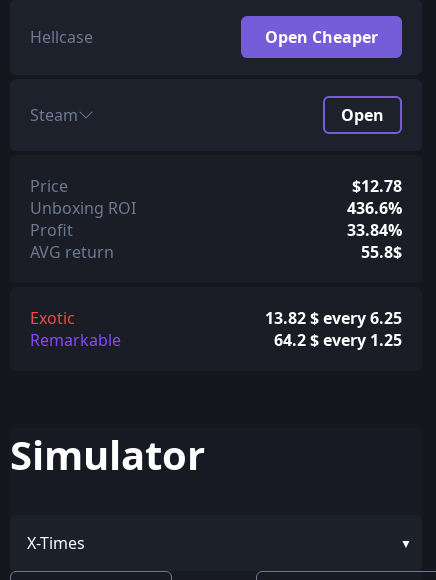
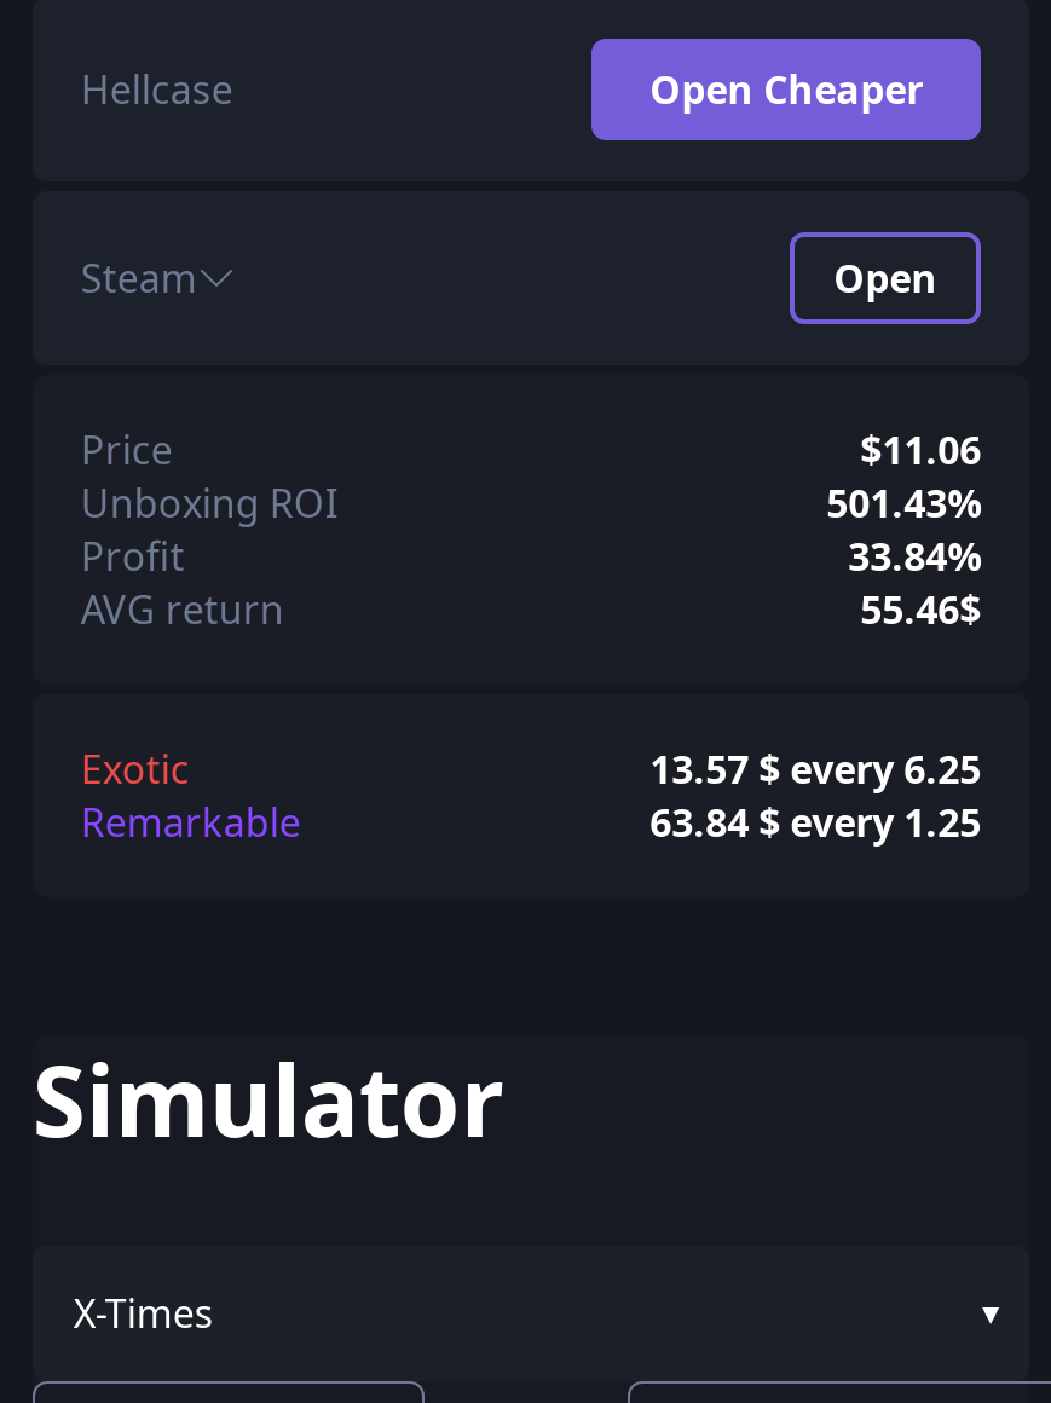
- $12.78
+ $11.06

- 436.6%
+ 501.43%

- 55.8$
+ 55.46$

- 13.82 $ every 6.25
+ 13.57 $ every 6.25

- 64.2 $ every 1.25
+ 63.84 $ every 1.25
